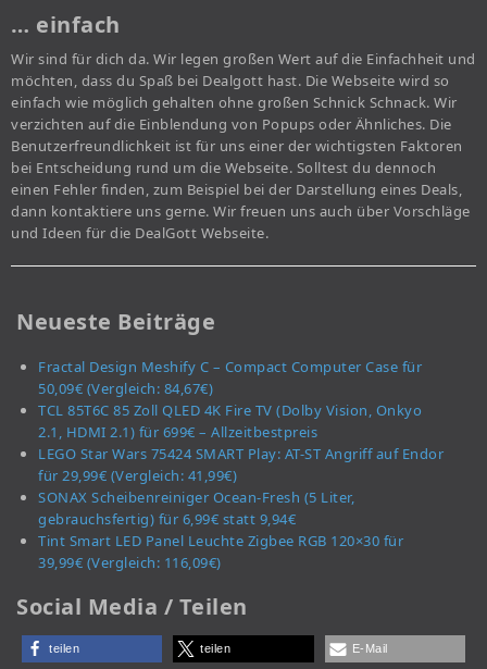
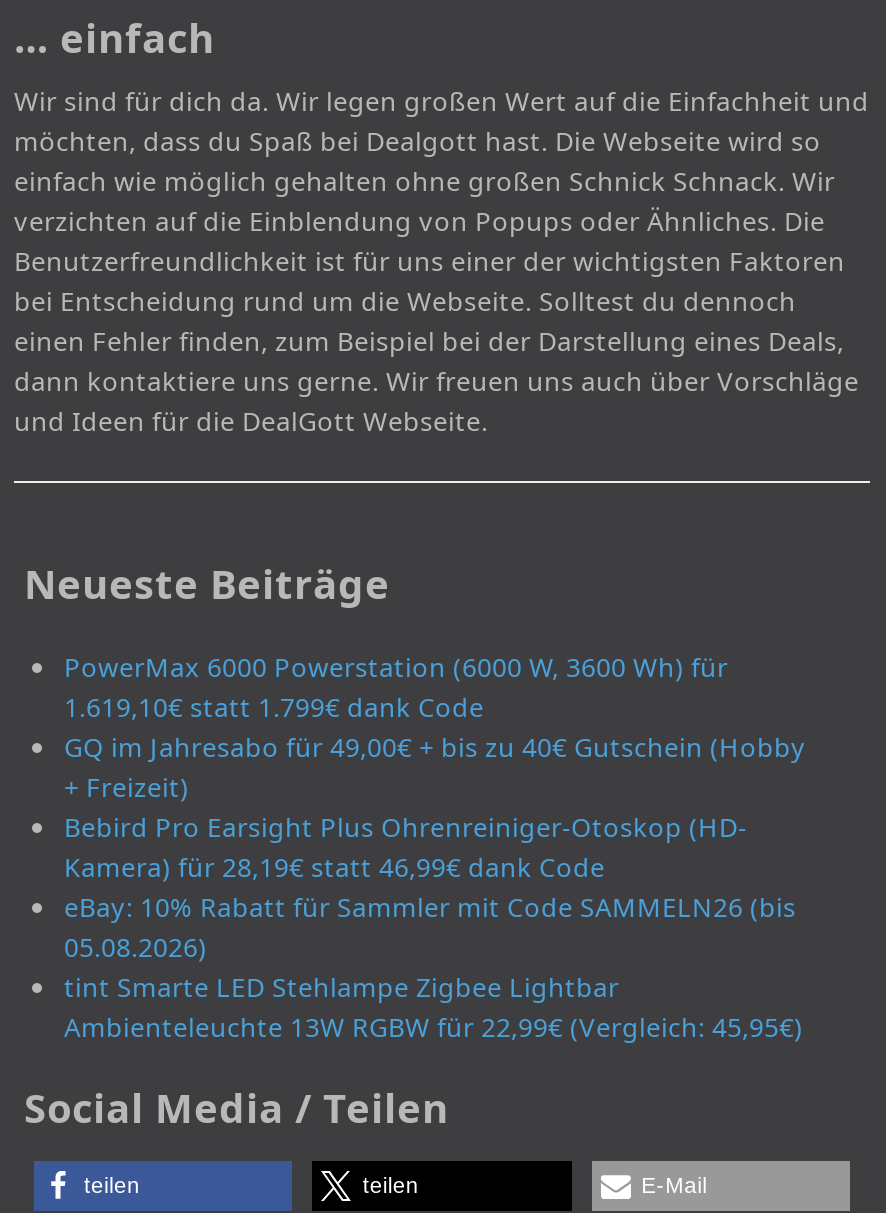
- Fractal Design Meshify C – Compact Computer Case für
- 50,09€ (Vergleich: 84,67€)
- TCL 85T6C 85 Zoll QLED 4K Fire TV (Dolby Vision, Onkyo
- 2.1, HDMI 2.1) für 699€ – Allzeitbestpreis
- LEGO Star Wars 75424 SMART Play: AT-ST Angriff auf Endor
- für 29,99€ (Vergleich: 41,99€)
- SONAX Scheibenreiniger Ocean-Fresh (5 Liter,
- gebrauchsfertig) für 6,99€ statt 9,94€
- Tint Smart LED Panel Leuchte Zigbee RGB 120×30 für
- 39,99€ (Vergleich: 116,09€)
+ PowerMax 6000 Powerstation (6000 W, 3600 Wh) für
+ 1.619,10€ statt 1.799€ dank Code
+ GQ im Jahresabo für 49,00€ + bis zu 40€ Gutschein (Hobby
+ + Freizeit)
+ Bebird Pro Earsight Plus Ohrenreiniger-Otoskop (HD-
+ Kamera) für 28,19€ statt 46,99€ dank Code
+ eBay: 10% Rabatt für Sammler mit Code SAMMELN26 (bis
+ 05.08.2026)
+ tint Smarte LED Stehlampe Zigbee Lightbar
+ Ambienteleuchte 13W RGBW für 22,99€ (Vergleich: 45,95€)
